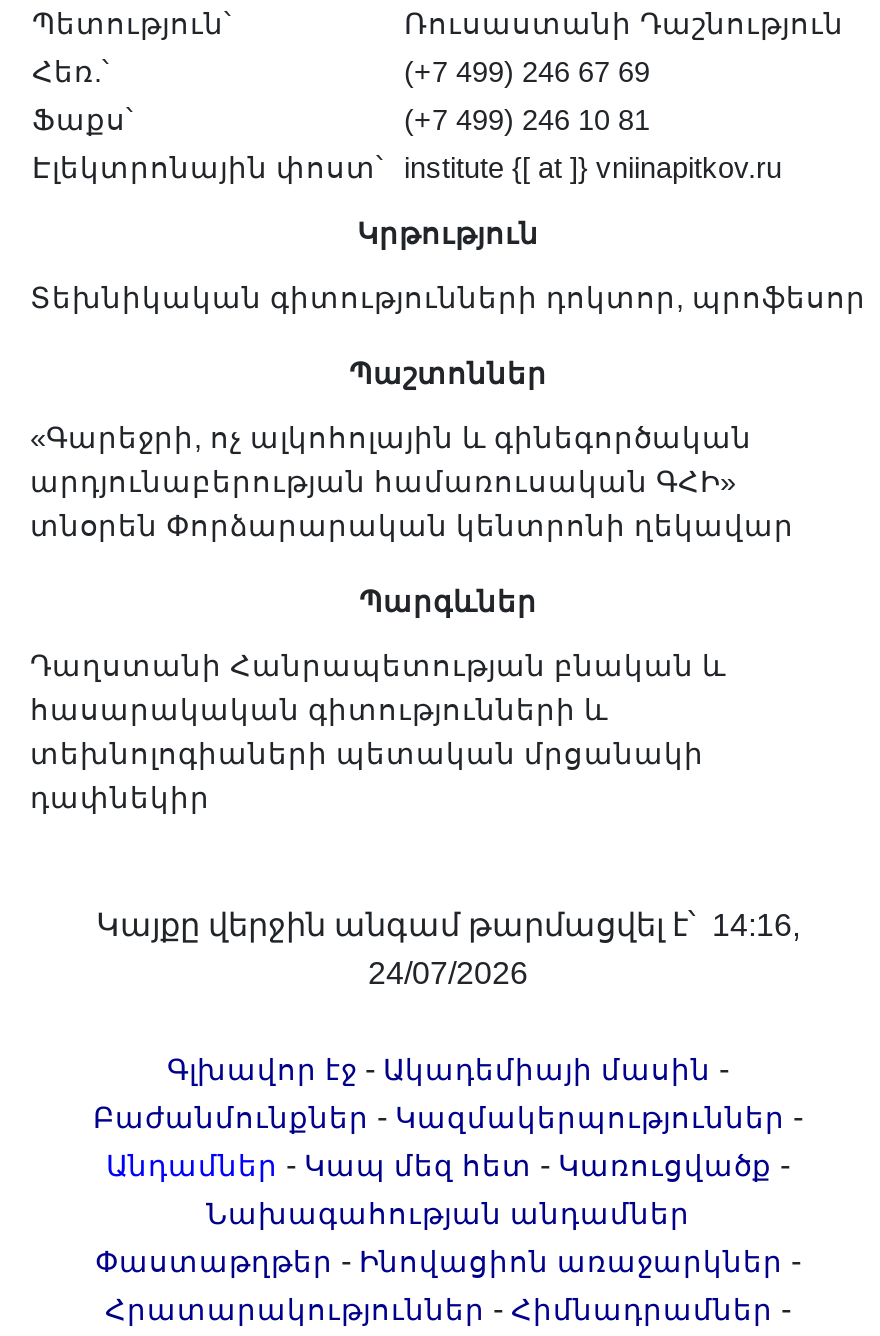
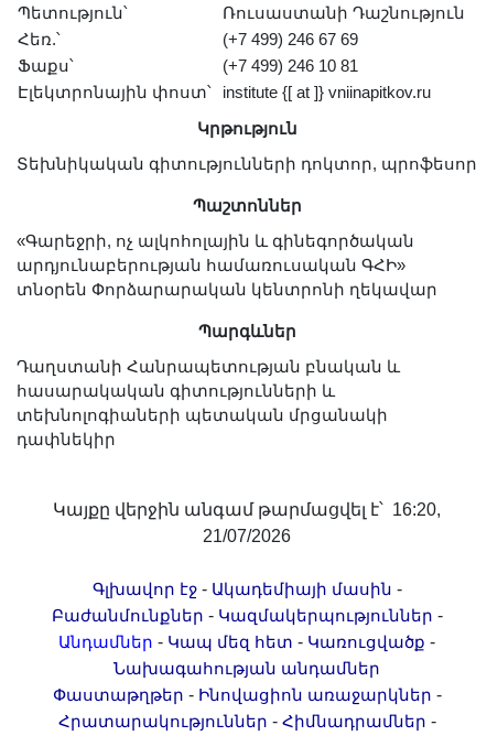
- Կայքը վերջին անգամ թարմացվել է՝ 14:16,
+ Կայքը վերջին անգամ թարմացվել է՝ 16:20,

- 24/07/2026
+ 21/07/2026
